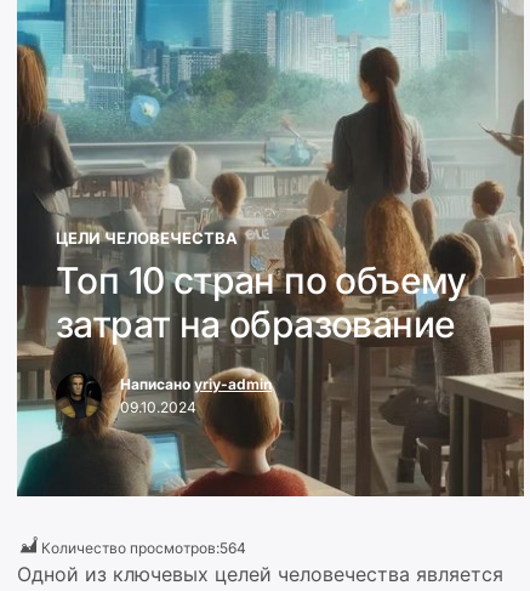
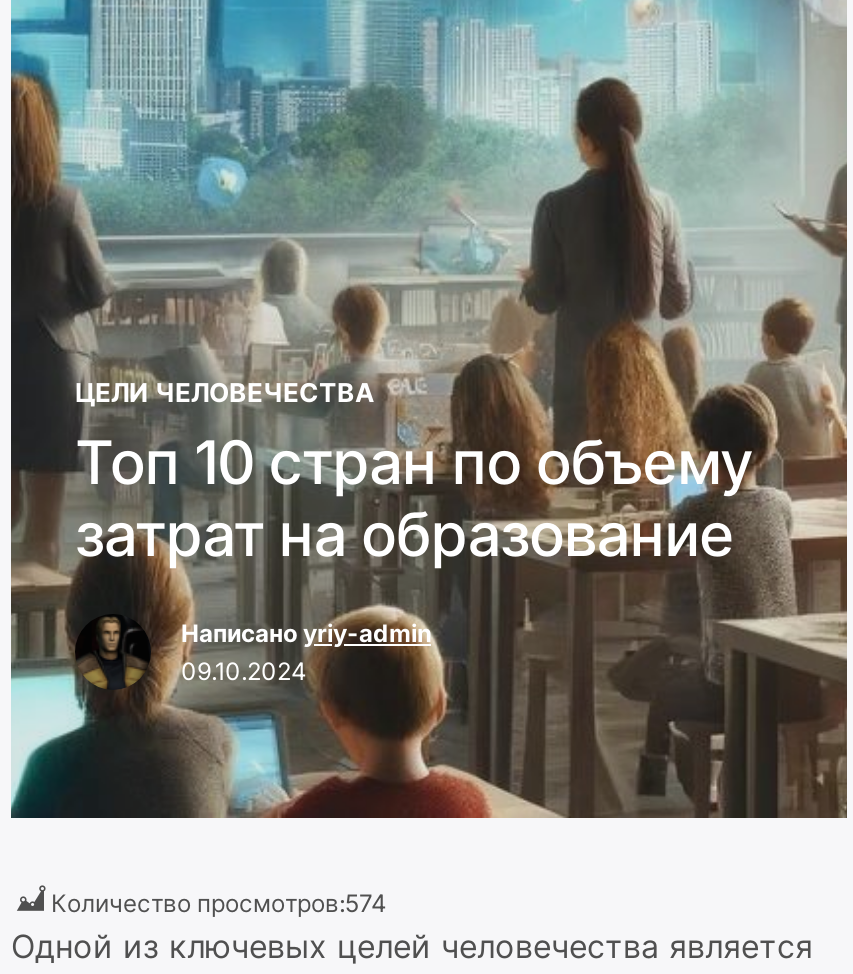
- Количество просмотров:564
+ Количество просмотров:574
